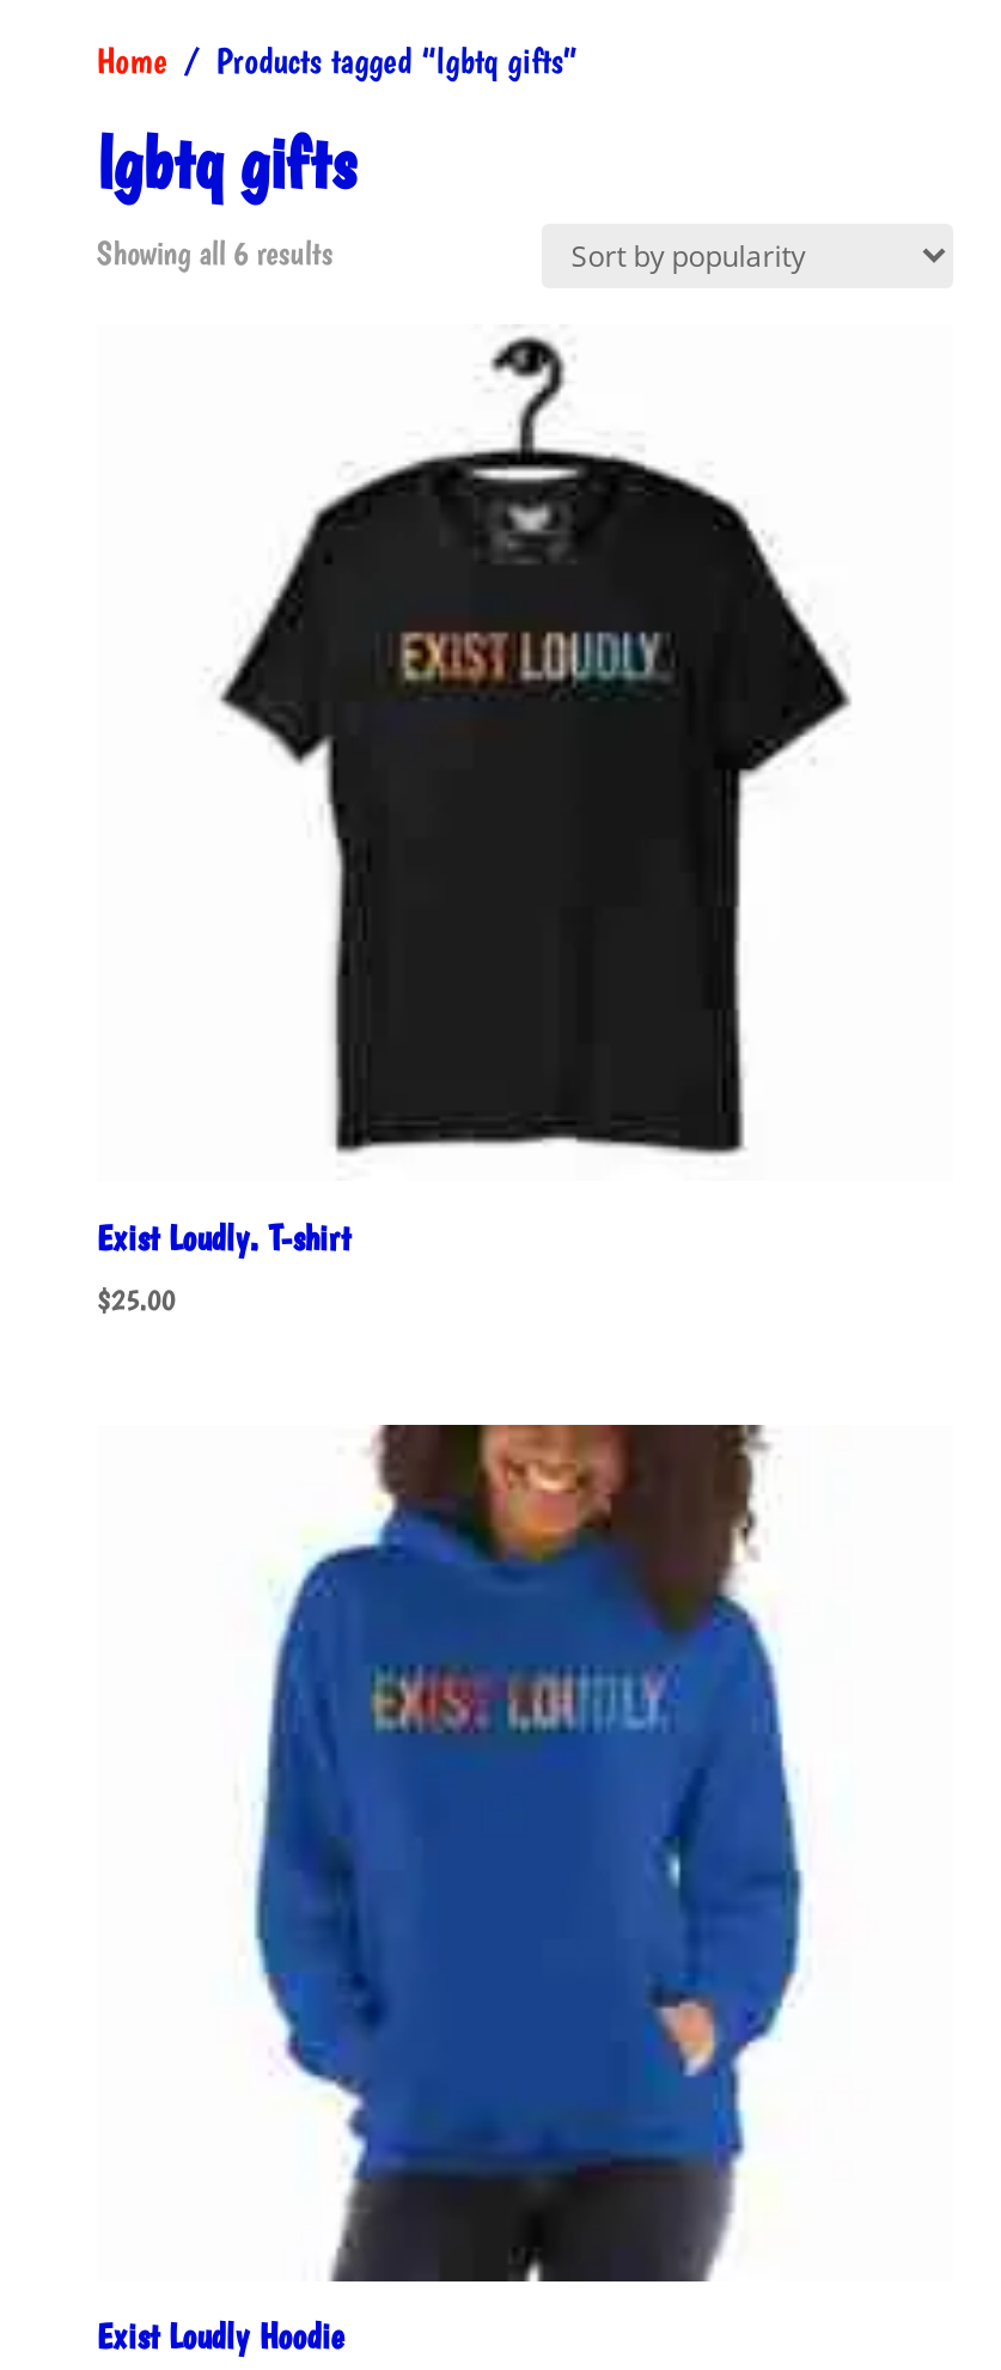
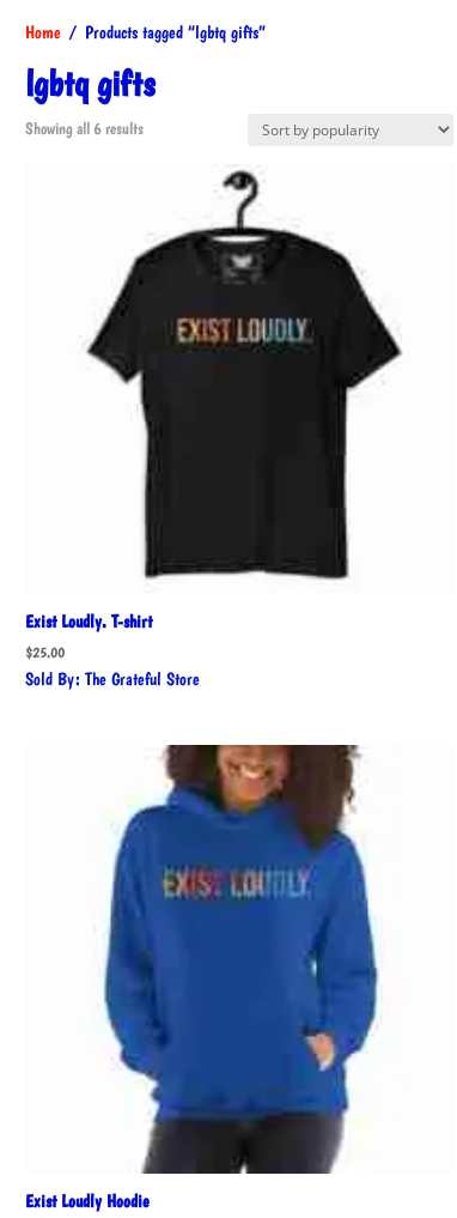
+ Sold By: The Grateful Store
